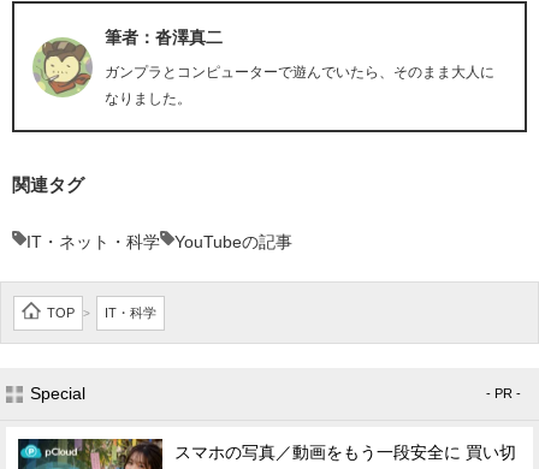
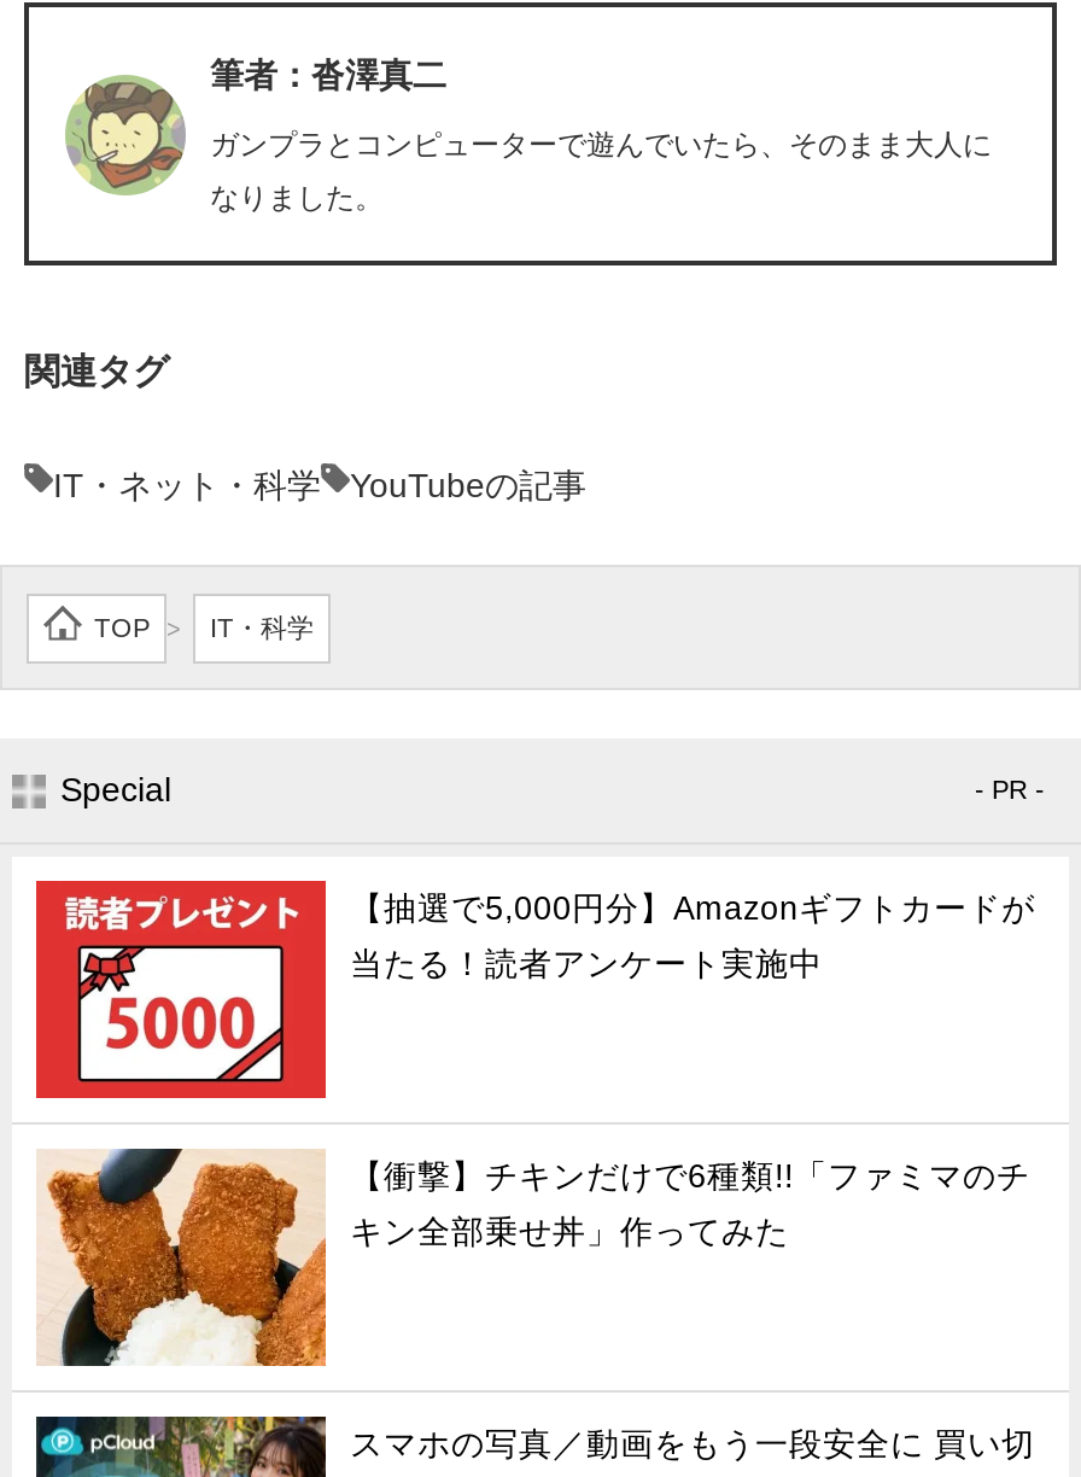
+ [image]
+ 【抽選で5,000円分】Amazonギフトカードが
+ 当たる！読者アンケート実施中

+ [image]
+ 【衝撃】チキンだけで6種類!!「ファミマのチ
+ キン全部乗せ丼」作ってみた
